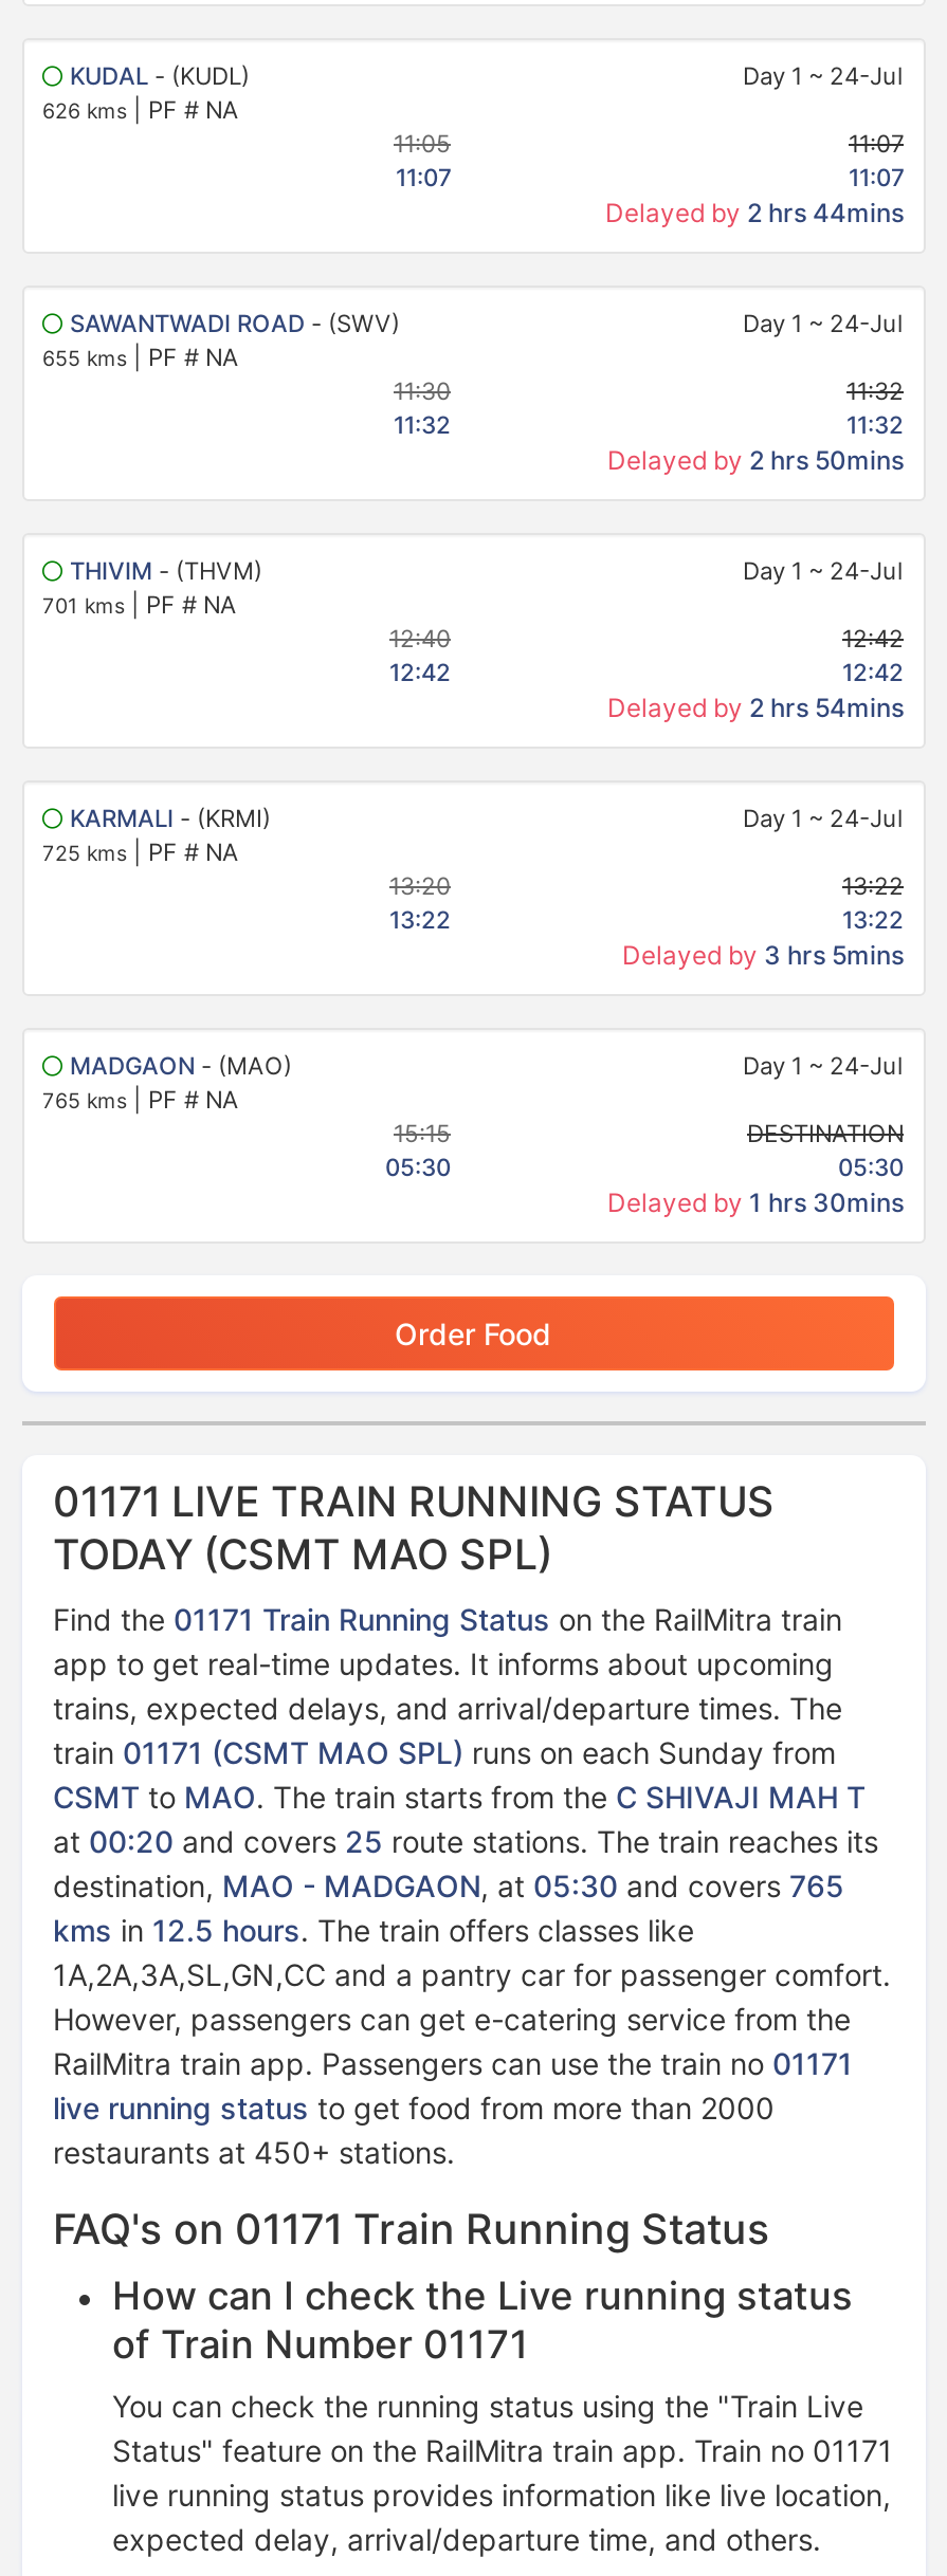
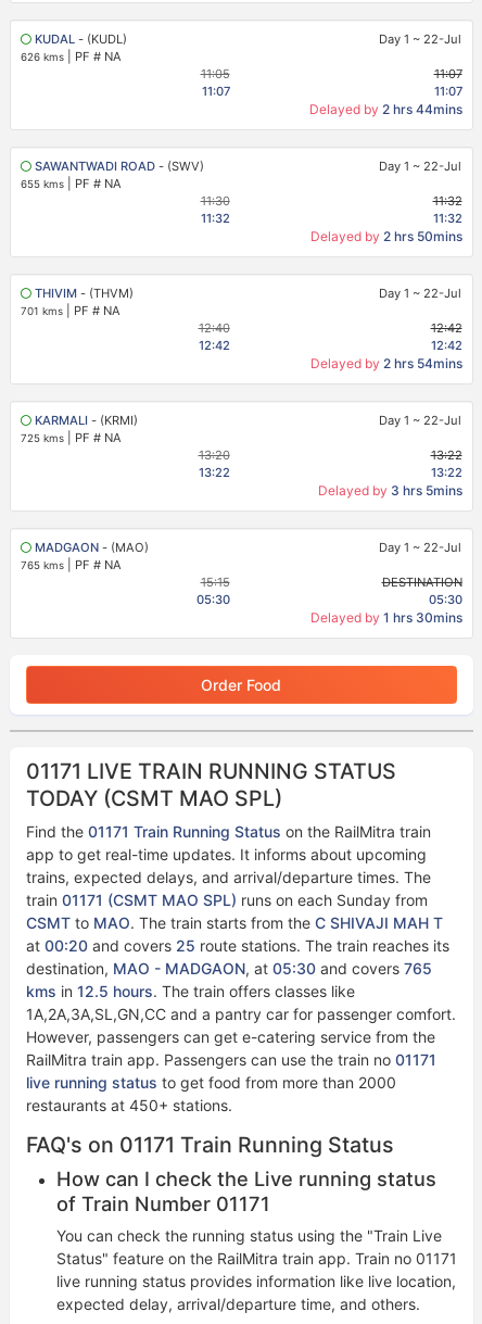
- Day 1 ~ 24-Jul
+ Day 1 ~ 22-Jul

- Day 1 ~ 24-Jul
+ Day 1 ~ 22-Jul

- Day 1 ~ 24-Jul
+ Day 1 ~ 22-Jul

- Day 1 ~ 24-Jul
+ Day 1 ~ 22-Jul

- Day 1 ~ 24-Jul
+ Day 1 ~ 22-Jul
